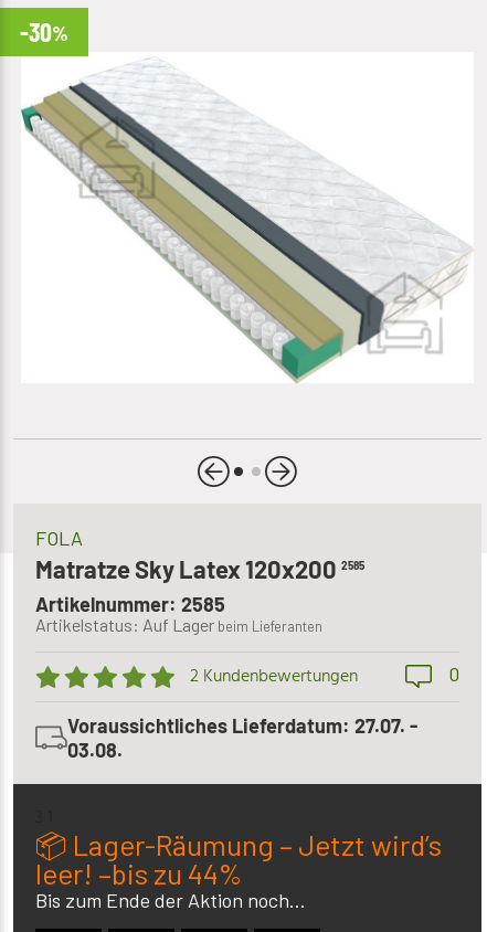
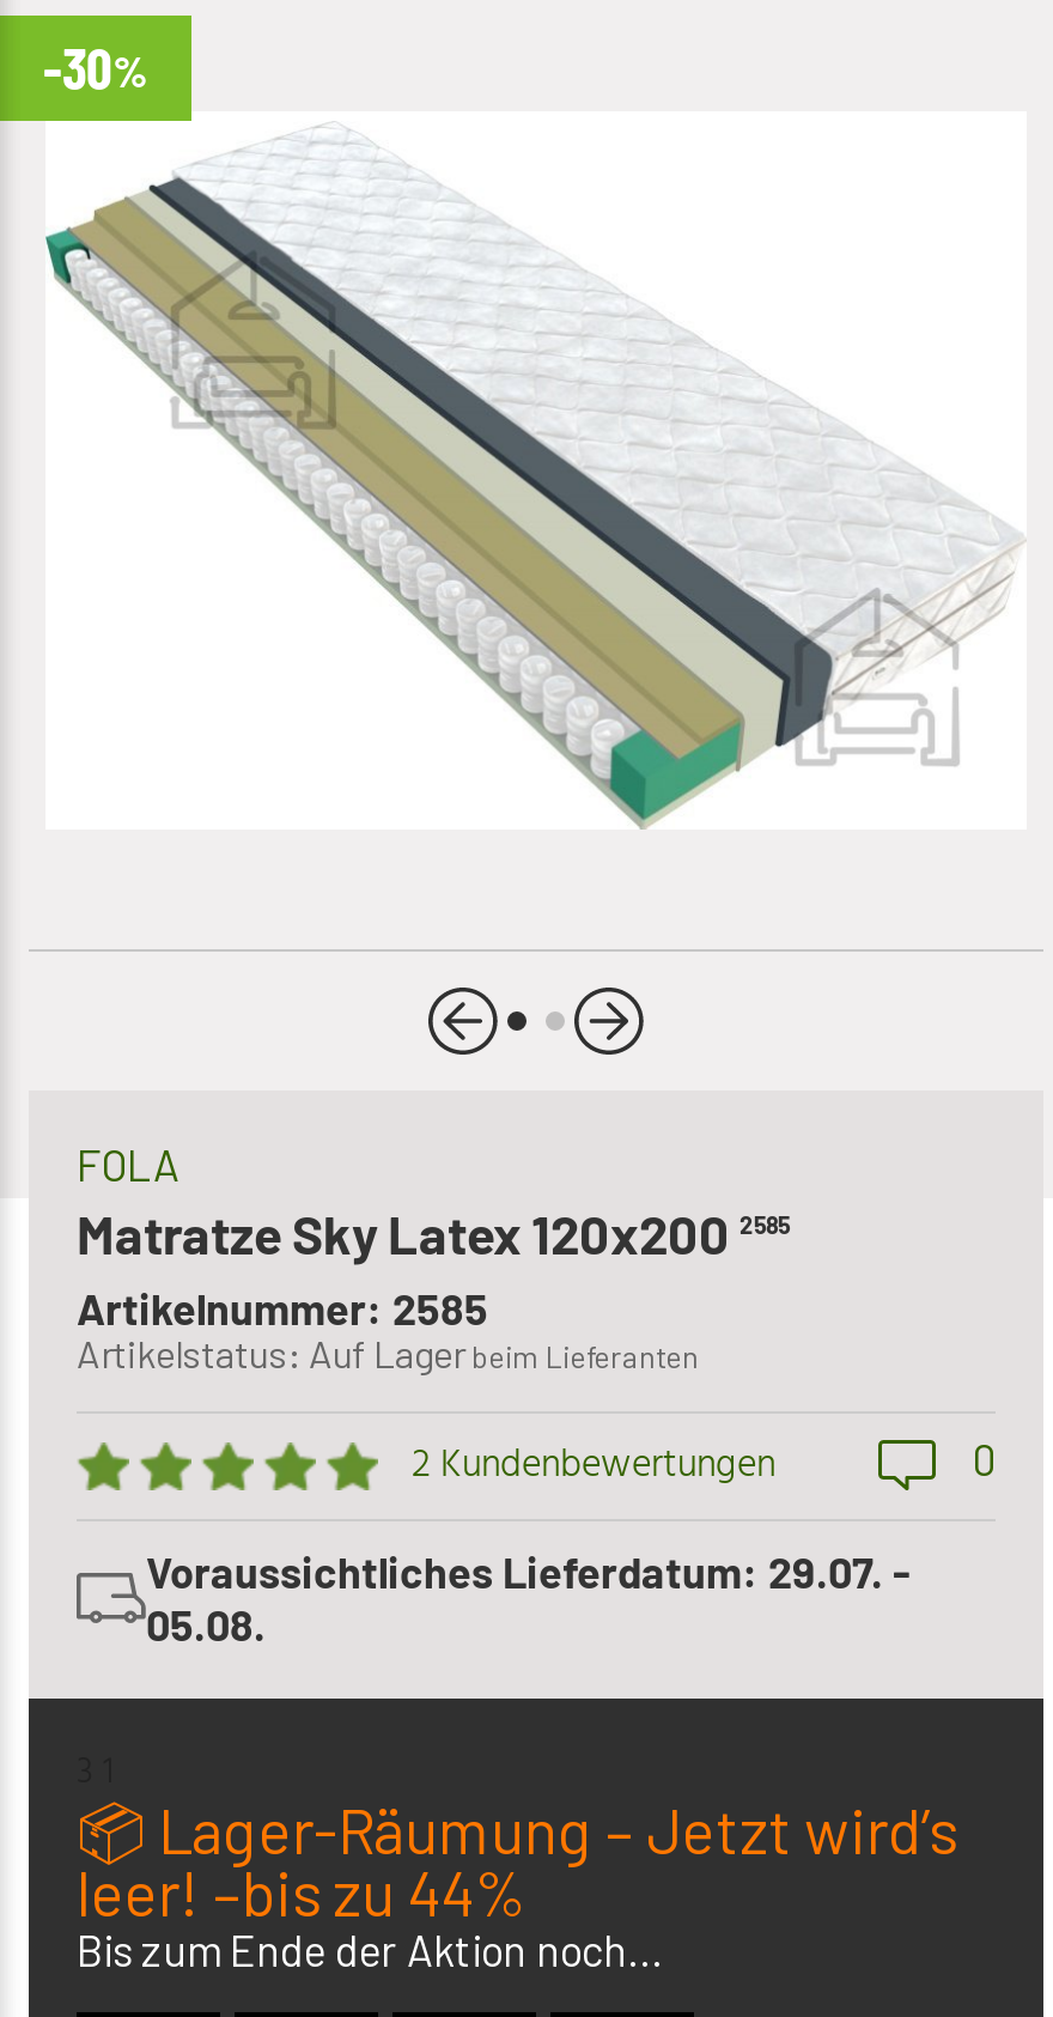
- Voraussichtliches Lieferdatum: 27.07. -
+ Voraussichtliches Lieferdatum: 29.07. -

- 03.08.
+ 05.08.
